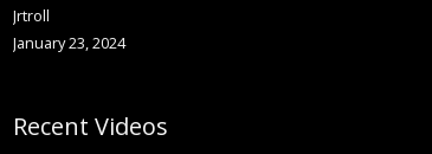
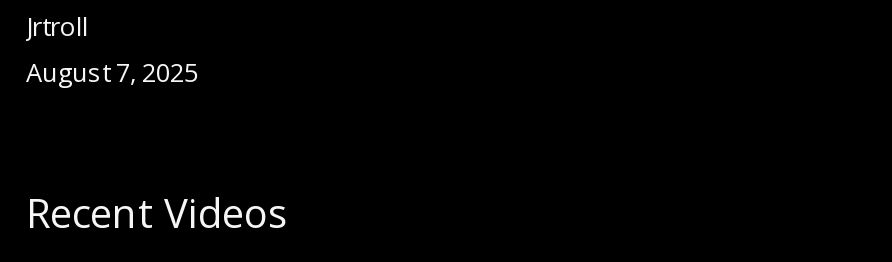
- January 23, 2024
+ August 7, 2025
